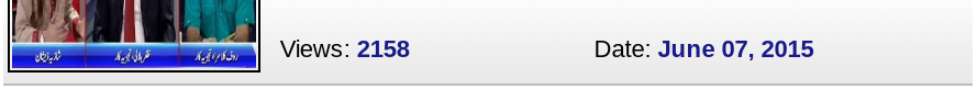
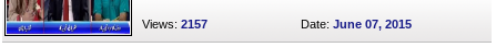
- Views: 2158
+ Views: 2157
